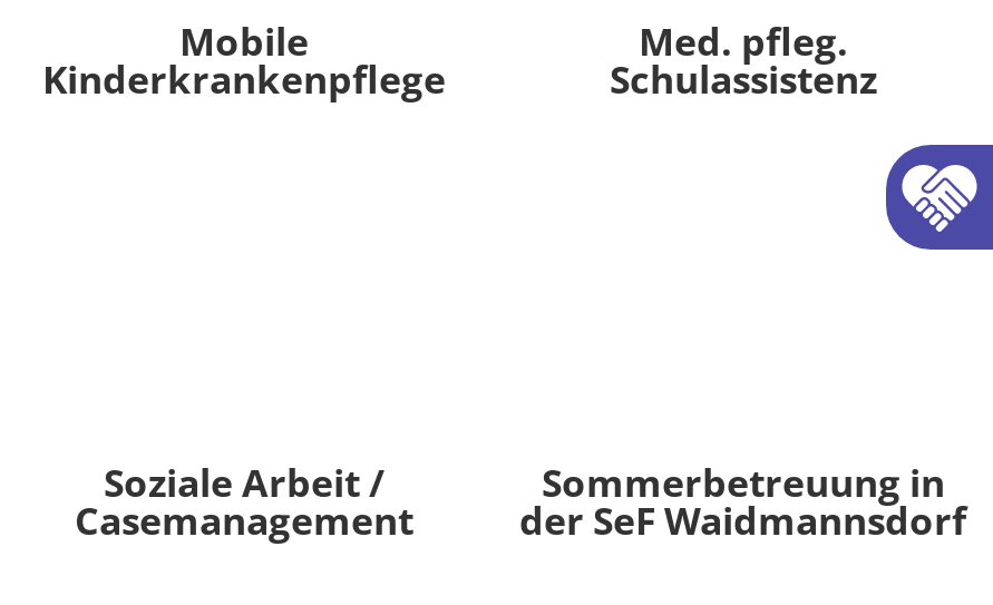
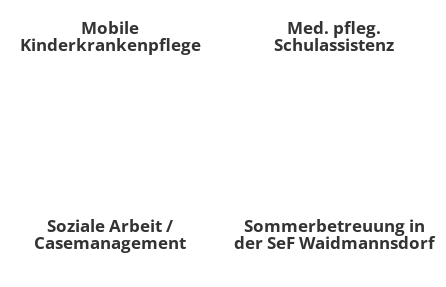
- [image]
